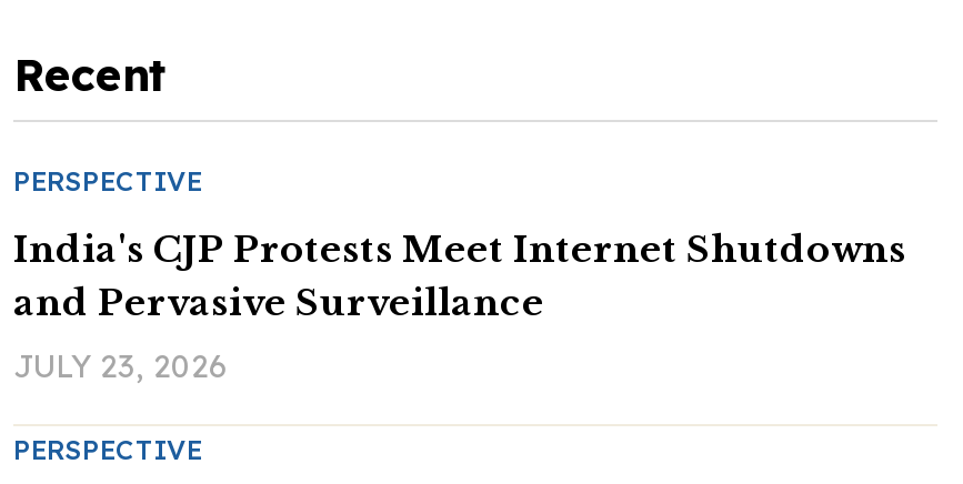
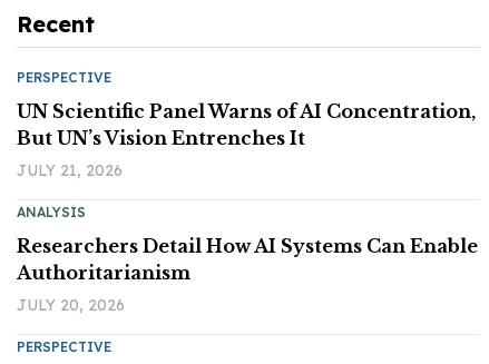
- India's CJP Protests Meet Internet Shutdowns
- and Pervasive Surveillance
- JULY 23, 2026
+ UN Scientific Panel Warns of AI Concentration,
+ But UN’s Vision Entrenches It
+ JULY 21, 2026
+ ANALYSIS
+ Researchers Detail How AI Systems Can Enable
+ Authoritarianism
+ JULY 20, 2026
